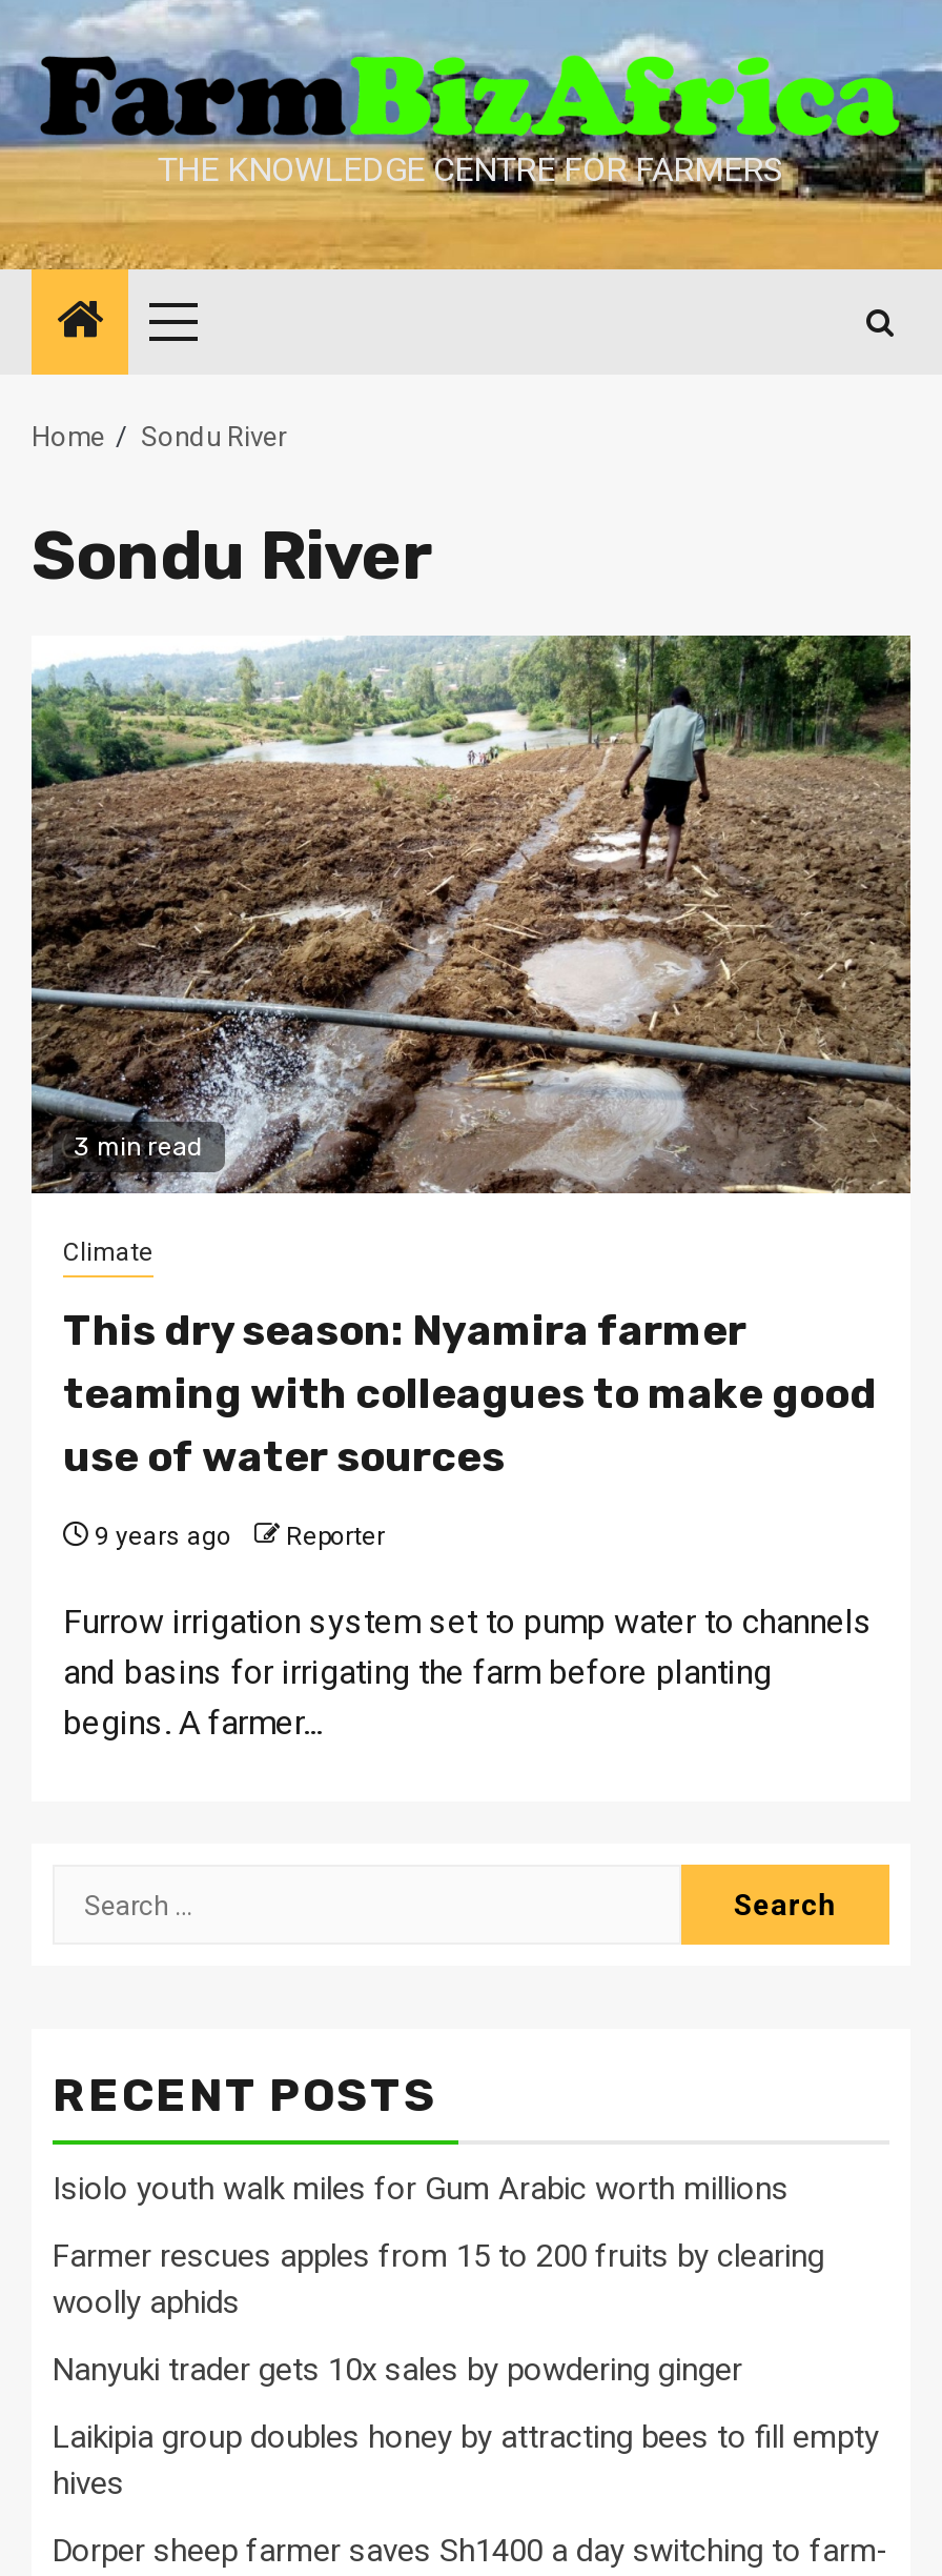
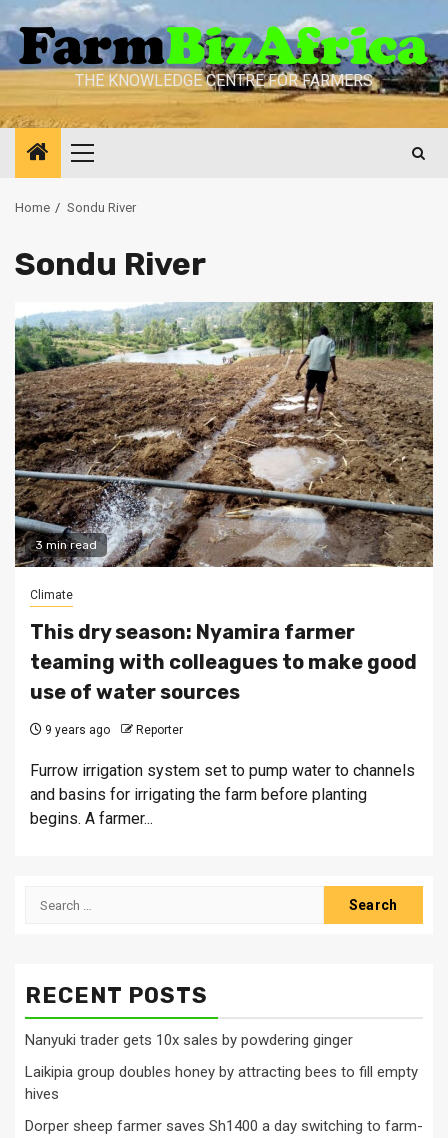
- Isiolo youth walk miles for Gum Arabic worth millions
- Farmer rescues apples from 15 to 200 fruits by clearing
- woolly aphids
